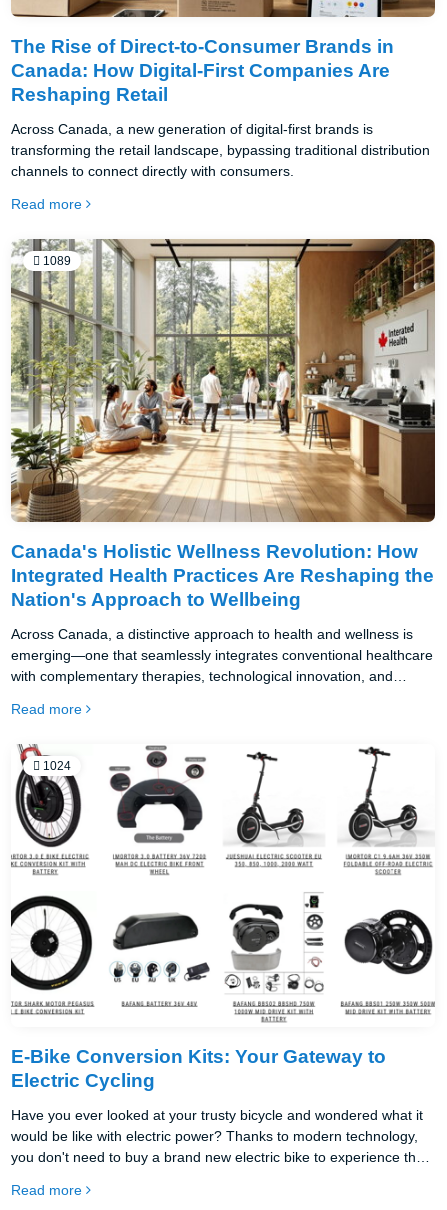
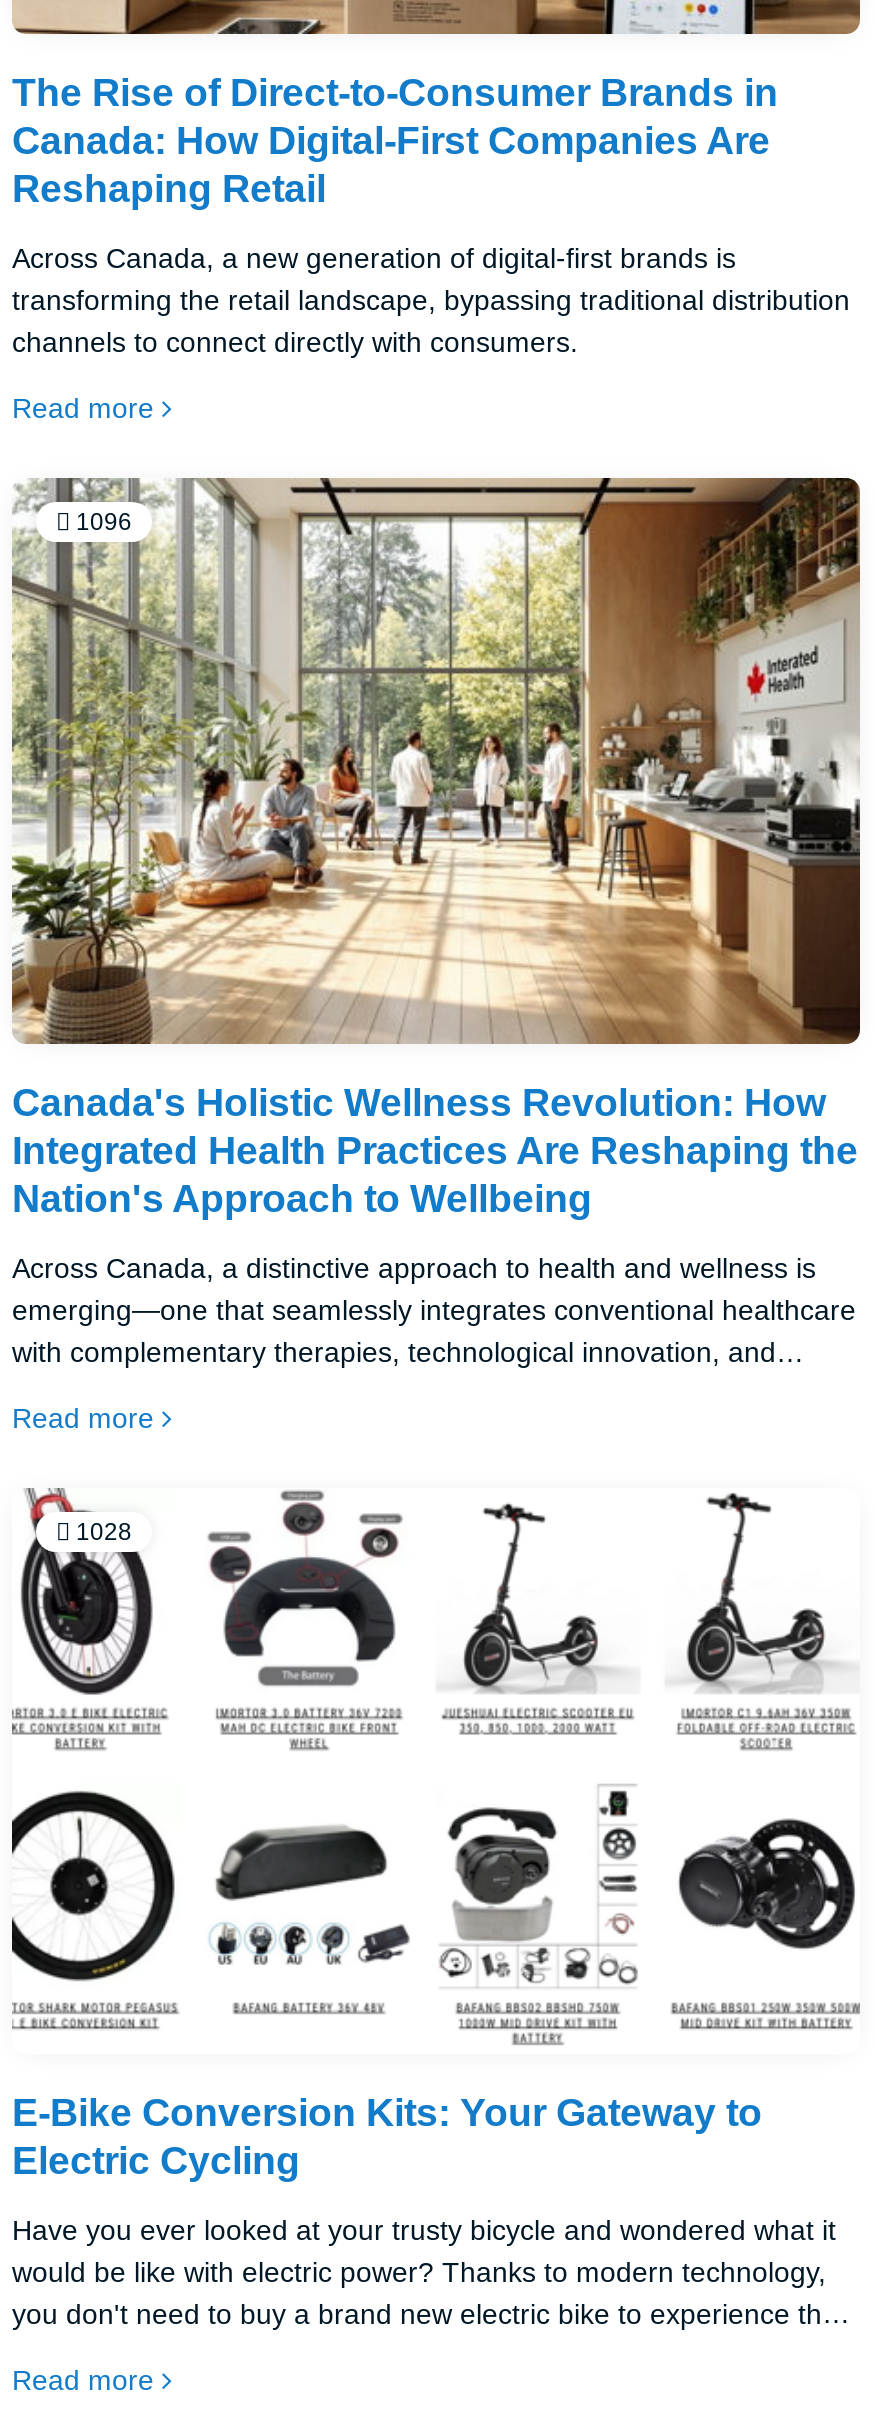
- 1089
+ 1096

- 1024
+ 1028
